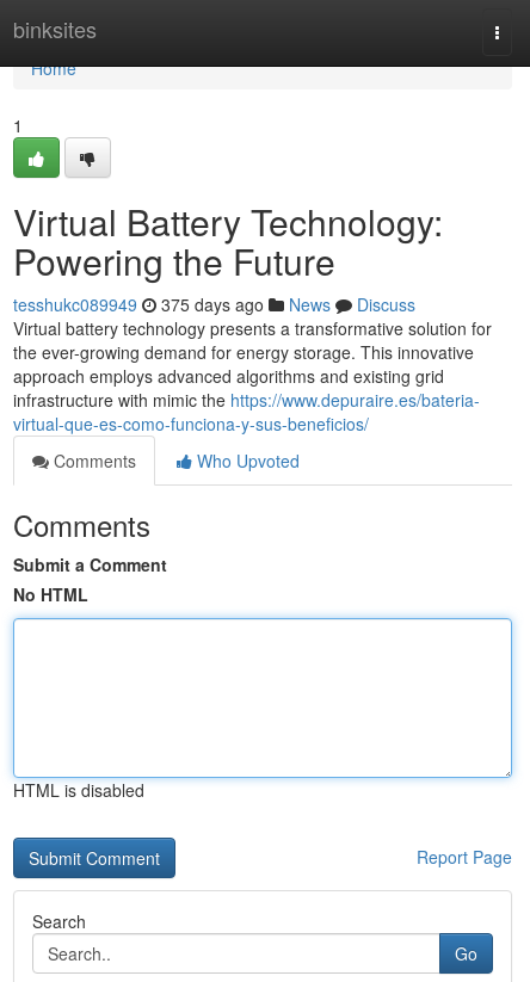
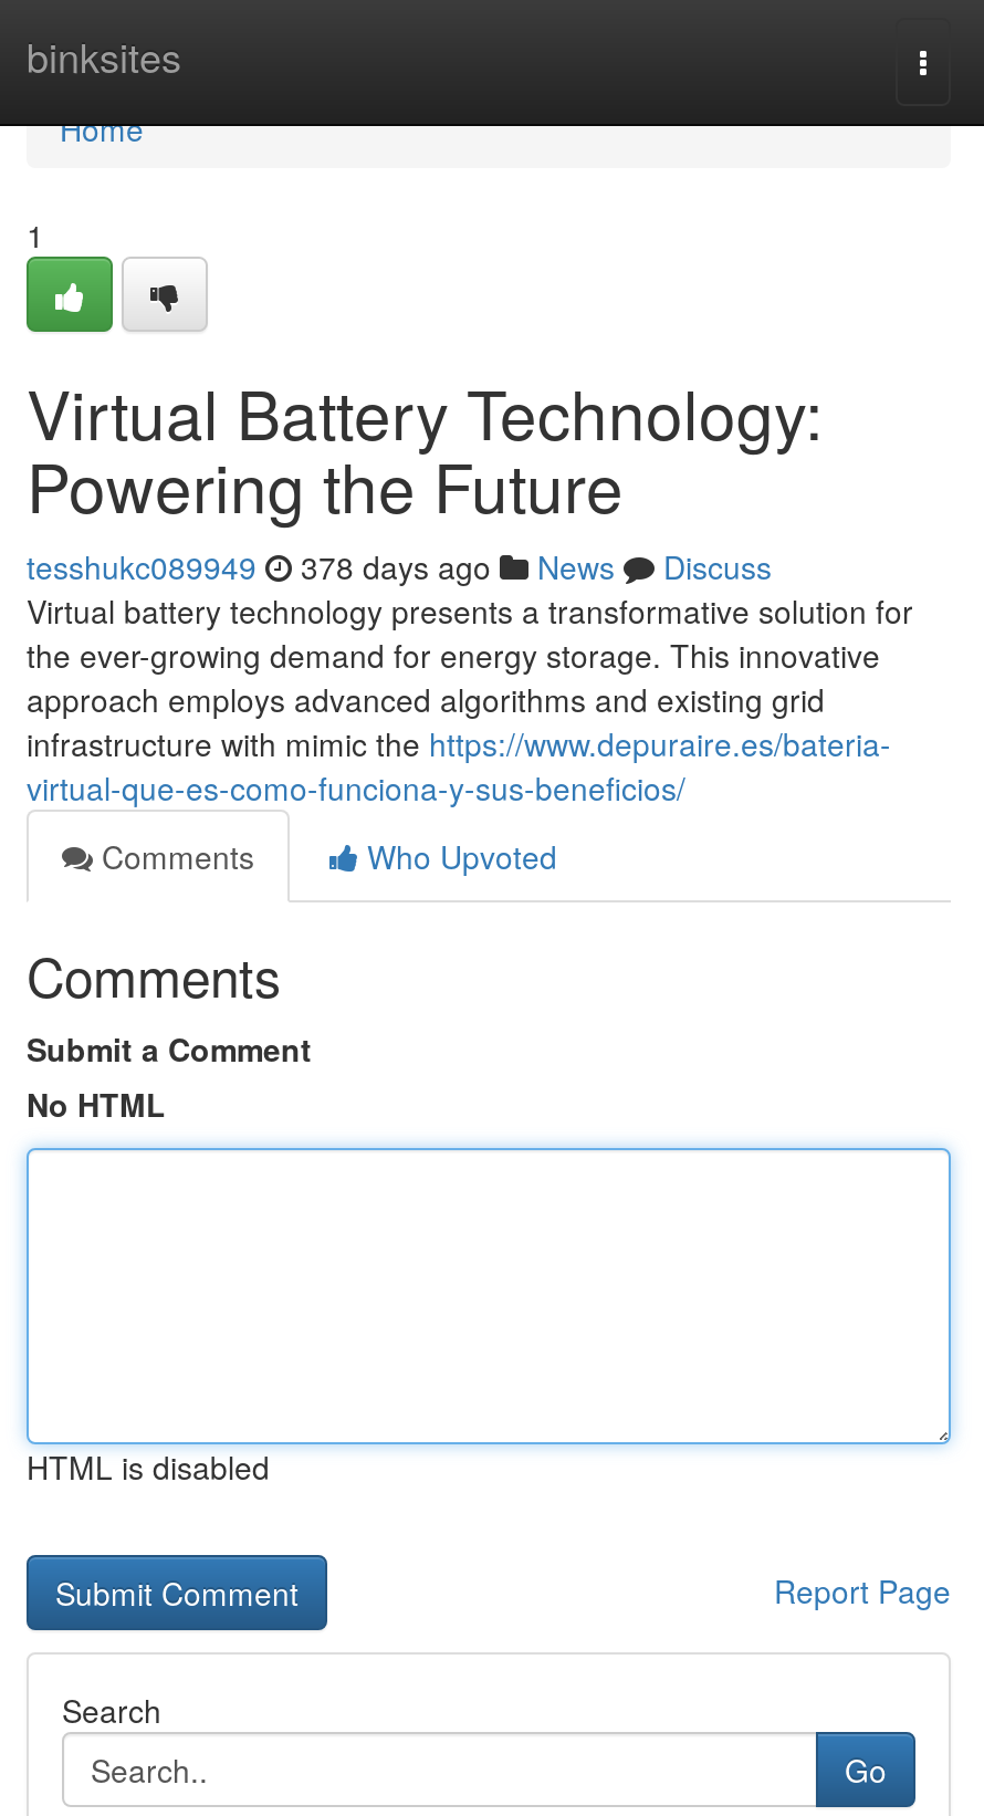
- tesshukc089949 375 days ago News Discuss
+ tesshukc089949 378 days ago News Discuss
